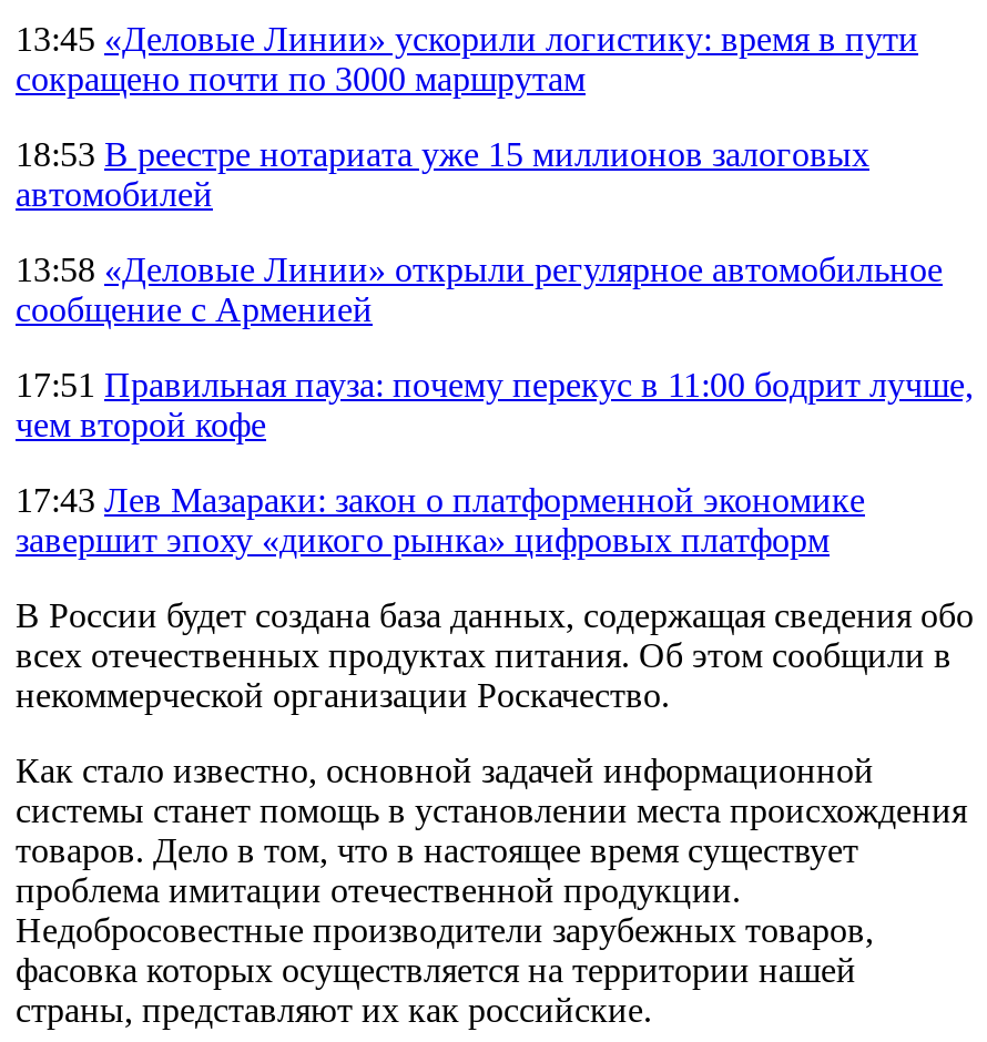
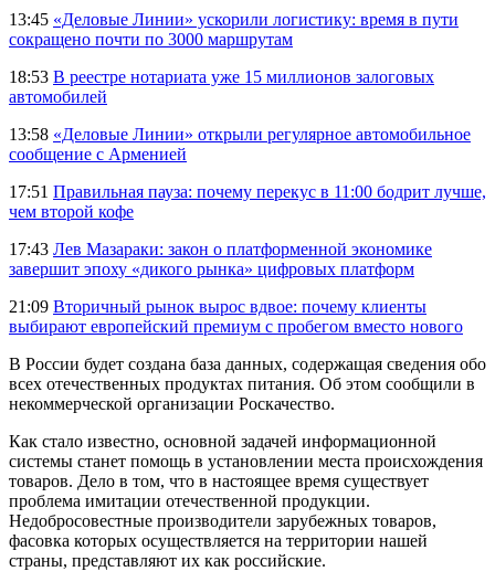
+ 21:09 Вторичный рынок вырос вдвое: почему клиенты
+ выбирают европейский премиум с пробегом вместо нового
